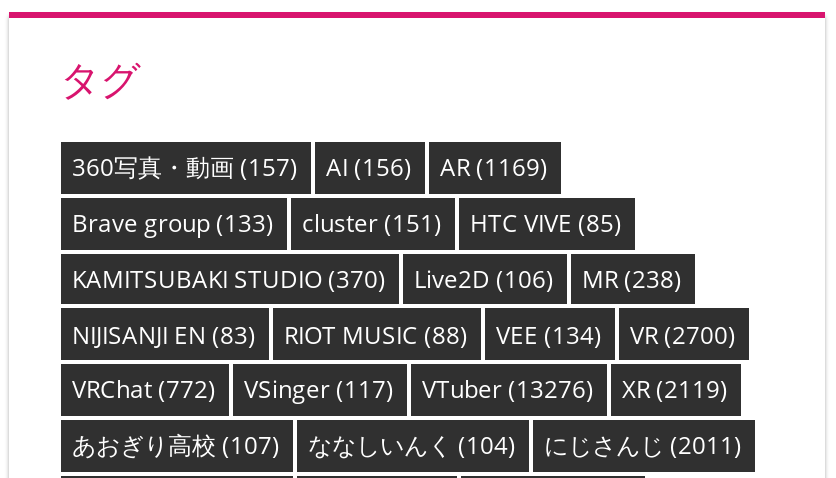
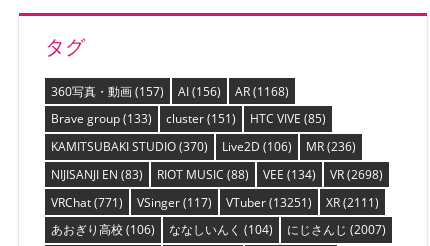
- 360写真・動画(157) AI (156) AR (1169)
+ 360写真・動画(157) AI (156) AR (1168)

- KAMITSUBAKI STUDIO (370) Live2D (106) MR (238)
+ KAMITSUBAKI STUDIO (370) Live2D (106) MR (236)

- NIJISANJI EN (83) RIOT MUSIC (88) VEE (134) VR (2700)
+ NIJISANJI EN (83) RIOT MUSIC (88) VEE (134) VR (2698)

- VRChat (772)
+ VRChat (771)

- VTuber (13276)
+ VTuber (13251)

- XR (2119)
+ XR (2111)

- あおぎり高校(107)
+ あおぎり高校(106)

- にじさんじ(2011)
+ にじさんじ(2007)
